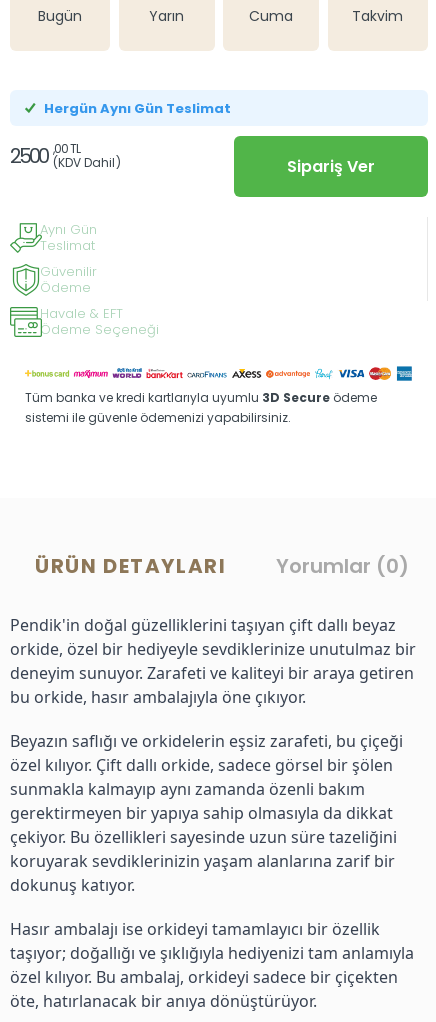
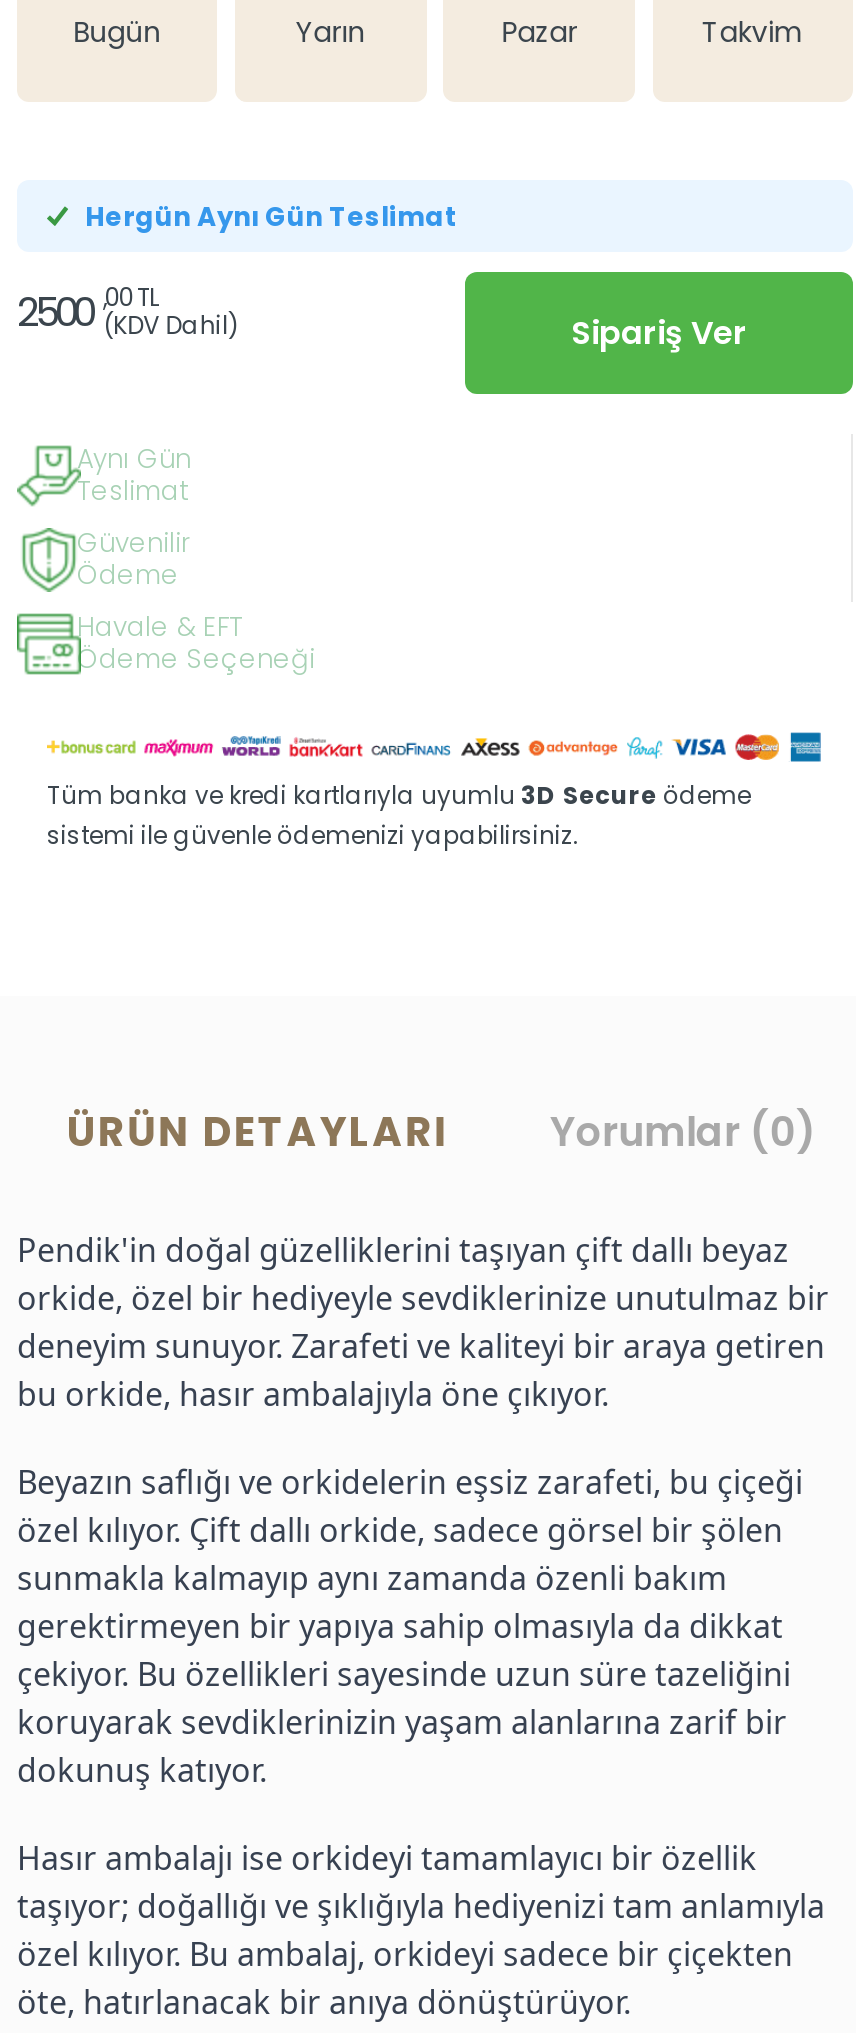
- Cuma
+ Pazar
